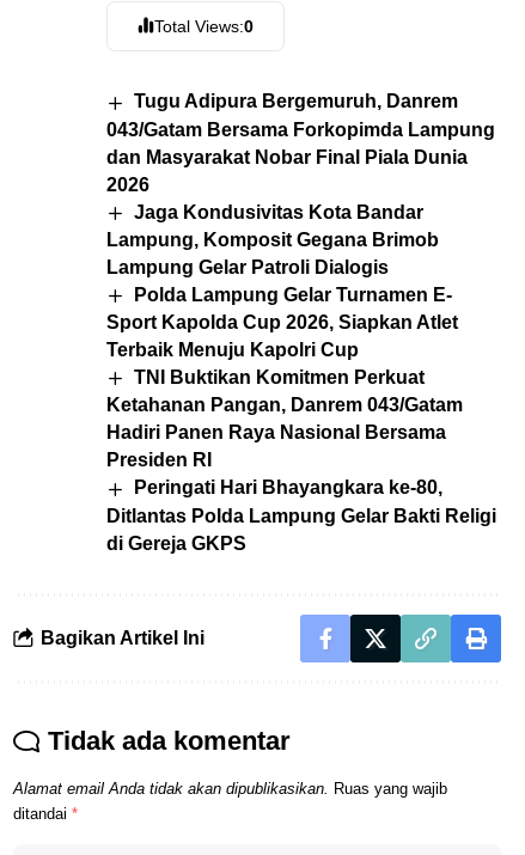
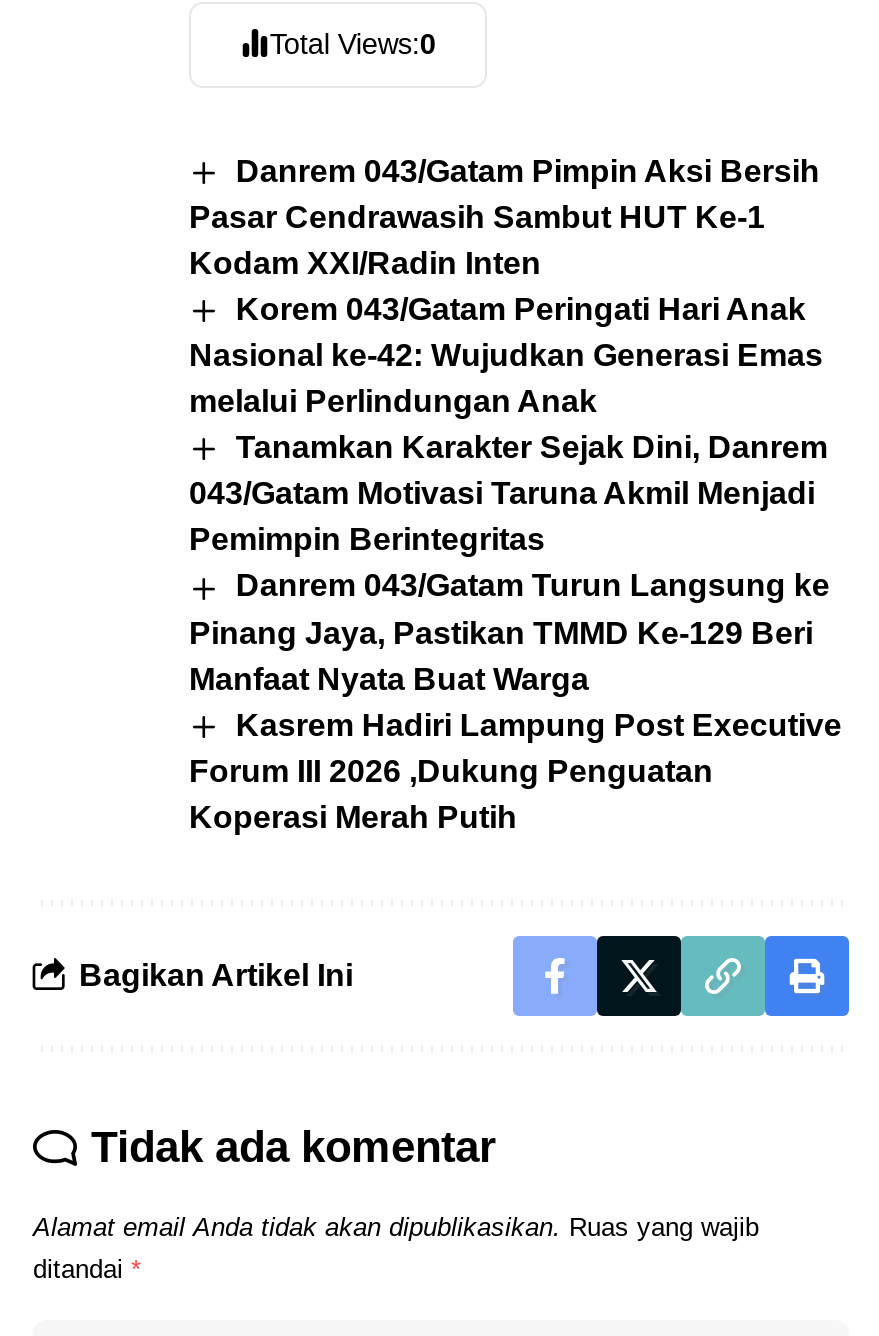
- Tugu Adipura Bergemuruh, Danrem
- 043/Gatam Bersama Forkopimda Lampung
- dan Masyarakat Nobar Final Piala Dunia
- 2026
- Jaga Kondusivitas Kota Bandar
- Lampung, Komposit Gegana Brimob
- Lampung Gelar Patroli Dialogis
- Polda Lampung Gelar Turnamen E-
- Sport Kapolda Cup 2026, Siapkan Atlet
- Terbaik Menuju Kapolri Cup
- TNI Buktikan Komitmen Perkuat
- Ketahanan Pangan, Danrem 043/Gatam
- Hadiri Panen Raya Nasional Bersama
- Presiden RI
- Peringati Hari Bhayangkara ke-80,
- Ditlantas Polda Lampung Gelar Bakti Religi
- di Gereja GKPS
+ Danrem 043/Gatam Pimpin Aksi Bersih
+ Pasar Cendrawasih Sambut HUT Ke-1
+ Kodam XXI/Radin Inten
+ Korem 043/Gatam Peringati Hari Anak
+ Nasional ke-42: Wujudkan Generasi Emas
+ melalui Perlindungan Anak
+ Tanamkan Karakter Sejak Dini, Danrem
+ 043/Gatam Motivasi Taruna Akmil Menjadi
+ Pemimpin Berintegritas
+ Danrem 043/Gatam Turun Langsung ke
+ Pinang Jaya, Pastikan TMMD Ke-129 Beri
+ Manfaat Nyata Buat Warga
+ Kasrem Hadiri Lampung Post Executive
+ Forum III 2026 ,Dukung Penguatan
+ Koperasi Merah Putih
